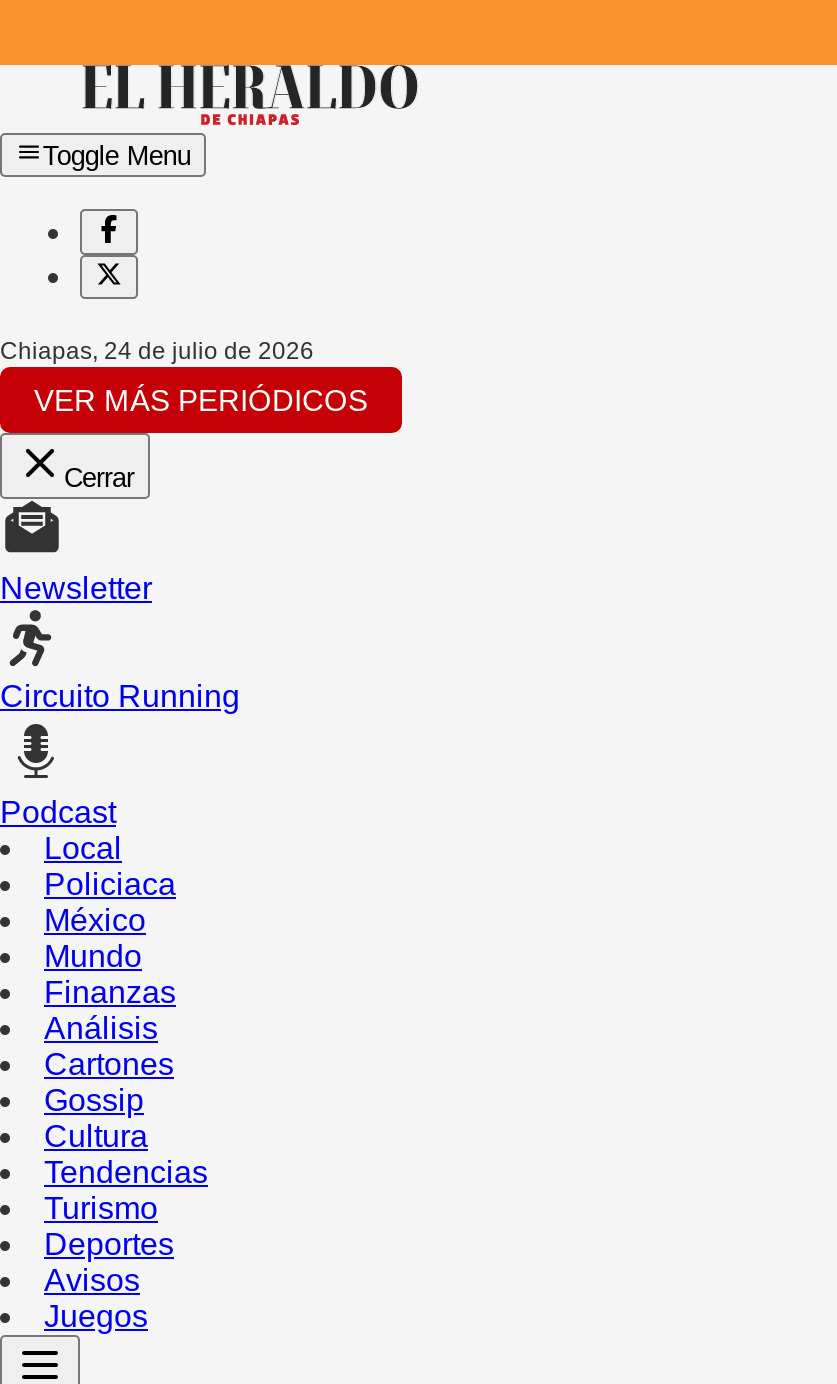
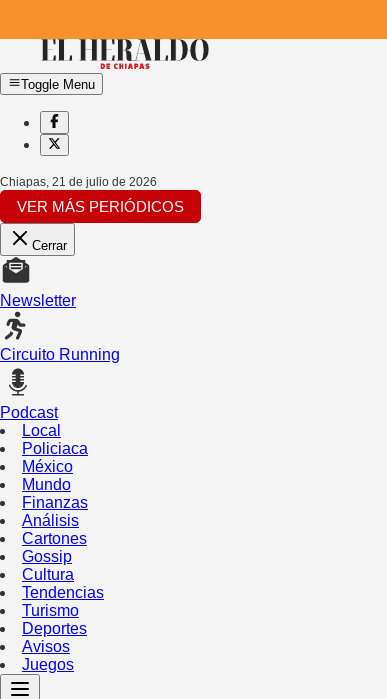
- Chiapas, 24 de julio de 2026
+ Chiapas, 21 de julio de 2026
